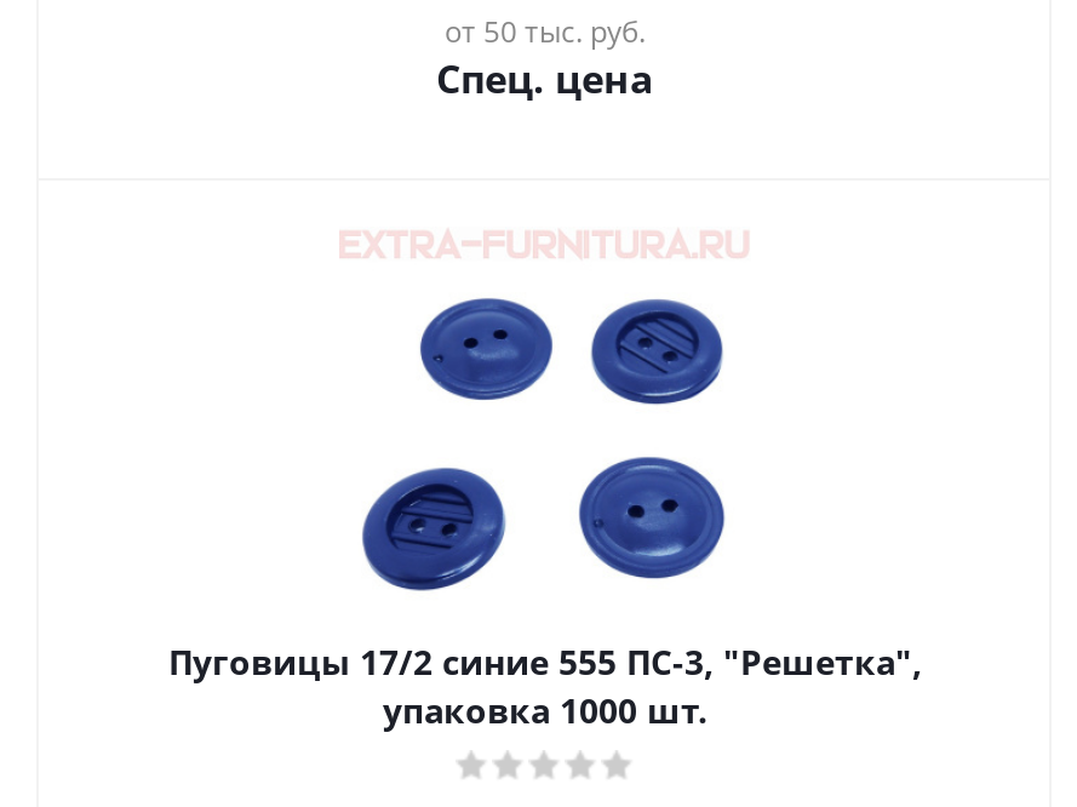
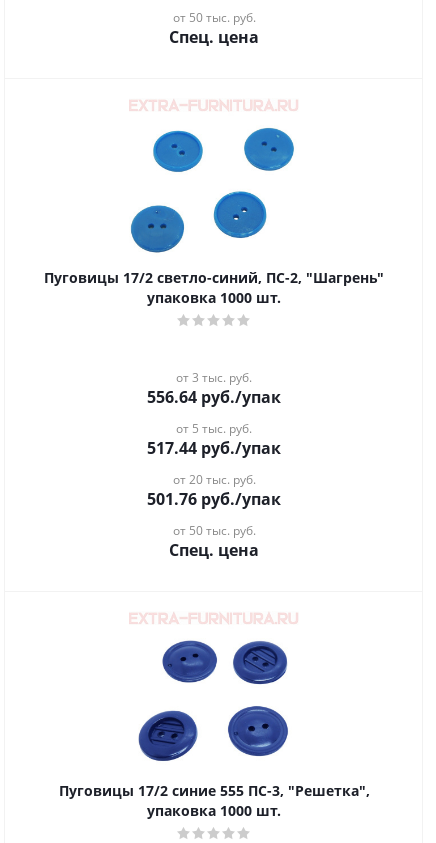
+ [image]
+ Пуговицы 17/2 светло-синий, ПС-2, "Шагрень"
+ упаковка 1000 шт.

+ [image]

+ от 3 тыс. руб.
+ 556.64 руб./упак
+ от 5 тыс. руб.
+ 517.44 руб./упак
+ от 20 тыс. руб.
+ 501.76 руб./упак
+ от 50 тыс. руб.
+ Спец. цена

+ [image]

+ [image]
